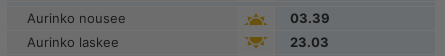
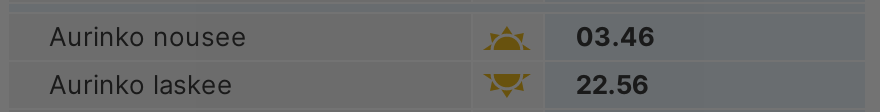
- 03.39
+ 03.46

- 23.03
+ 22.56
